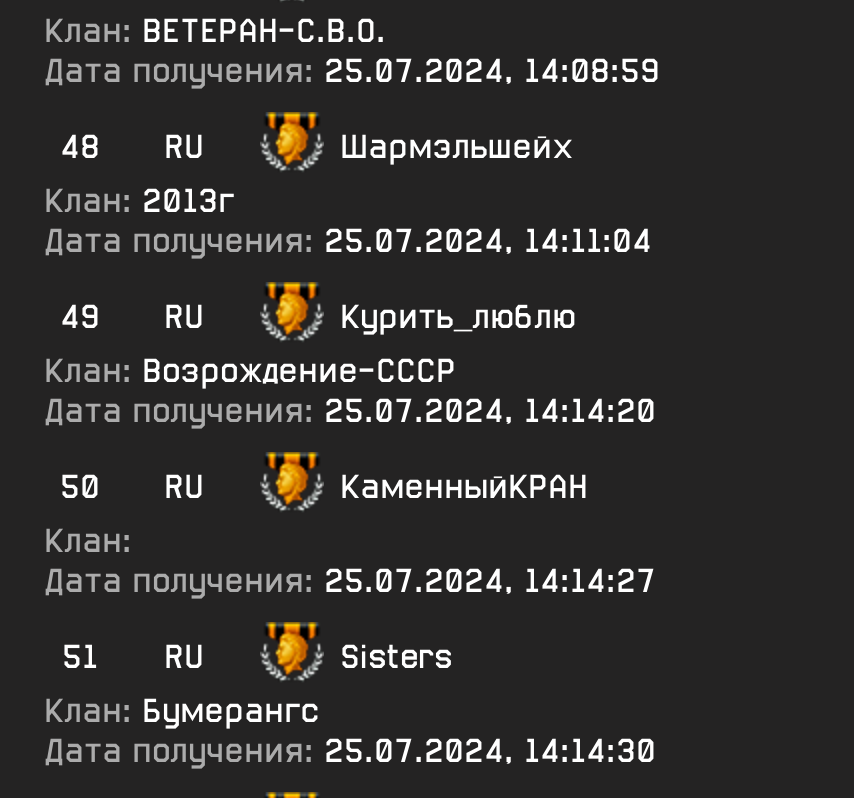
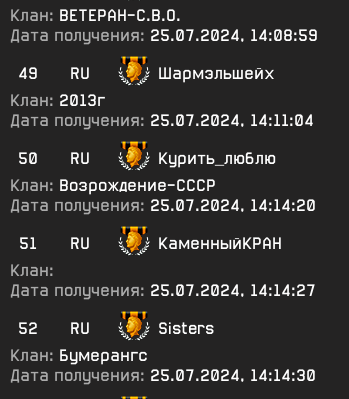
- 48 RU
+ 49 RU

- 49 RU
+ 50 RU

- 50 RU
+ 51 RU

- 51 RU
+ 52 RU
